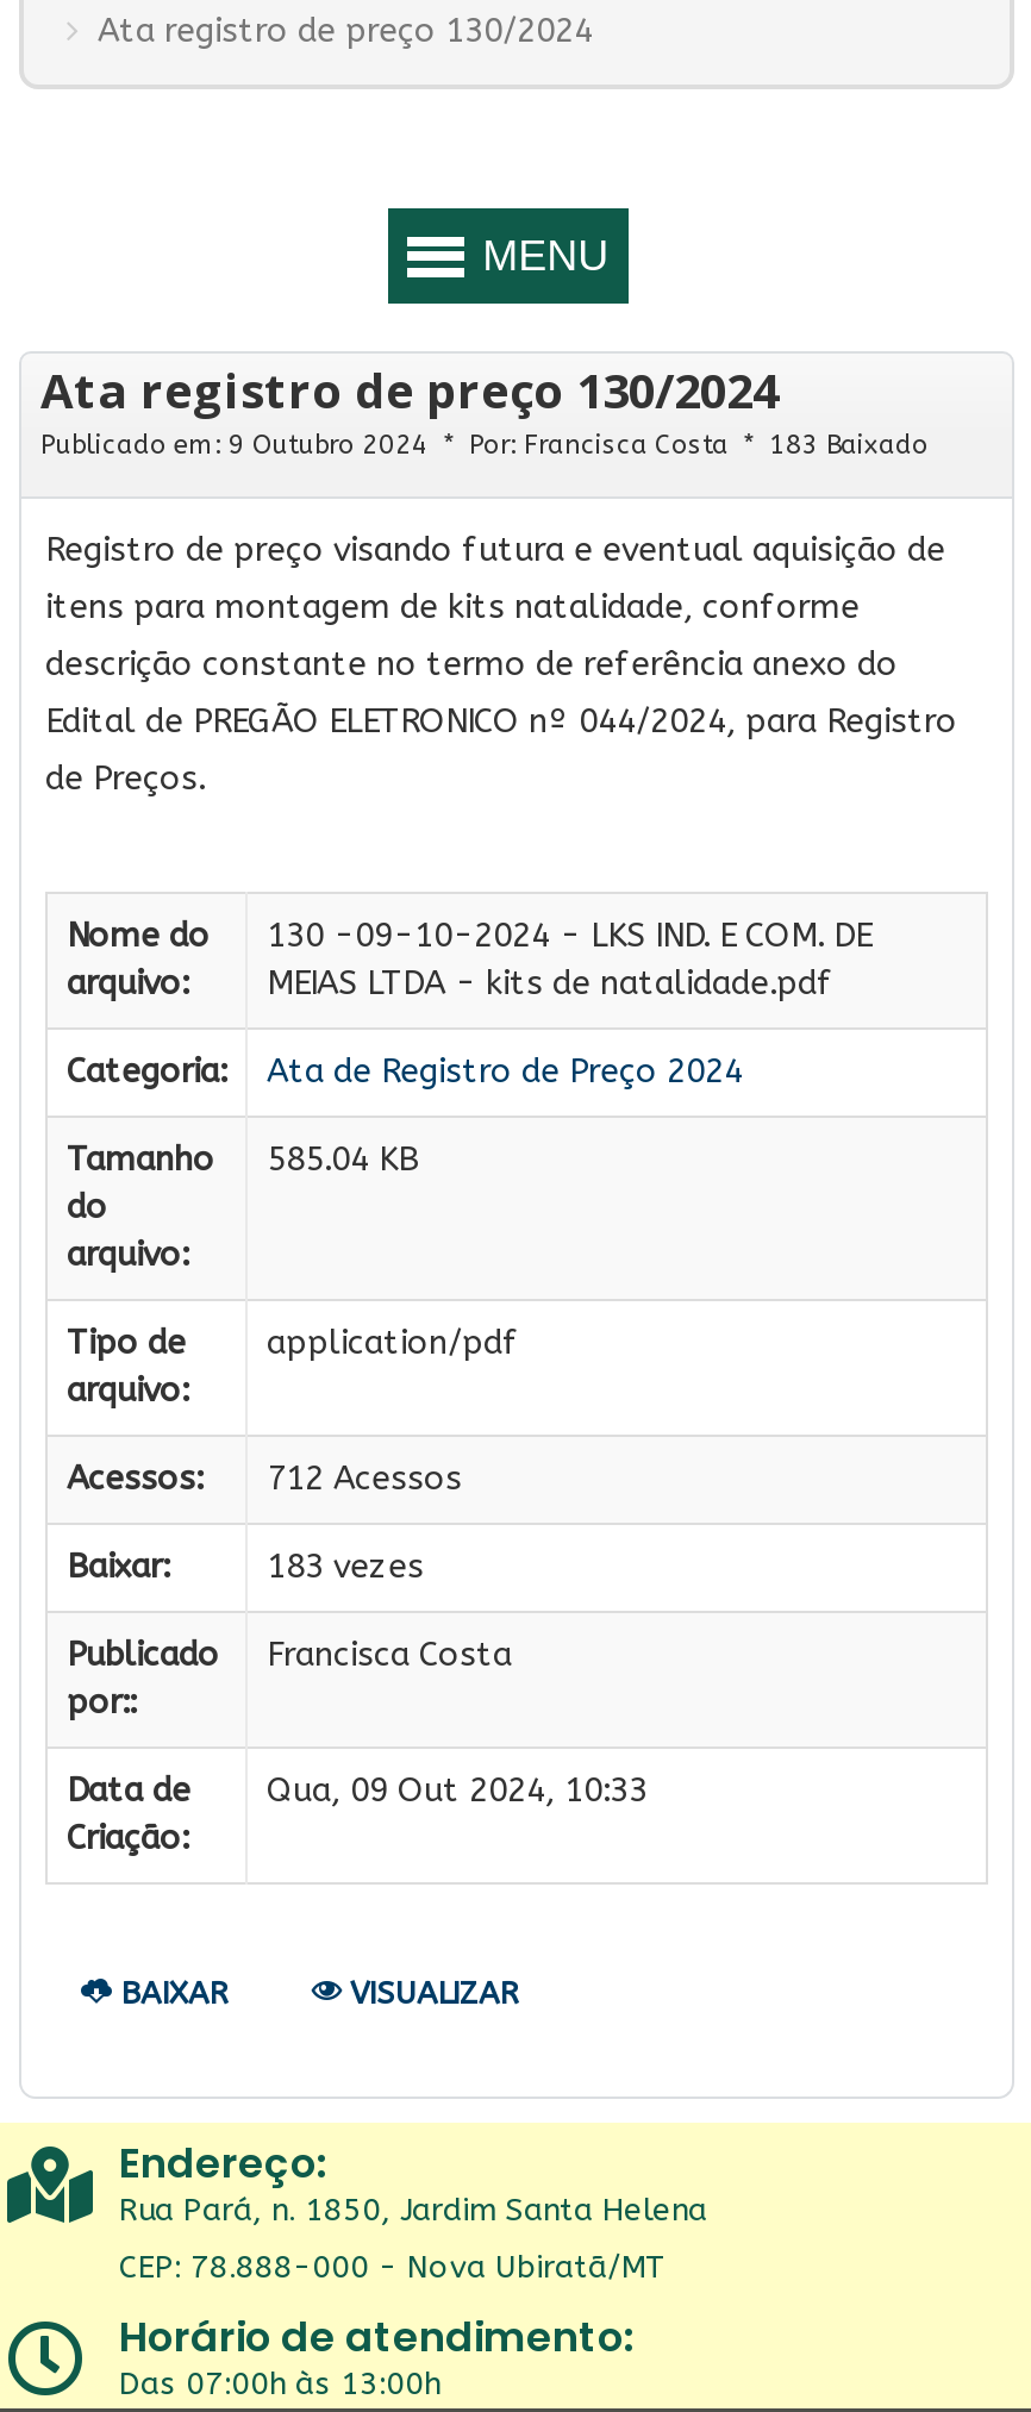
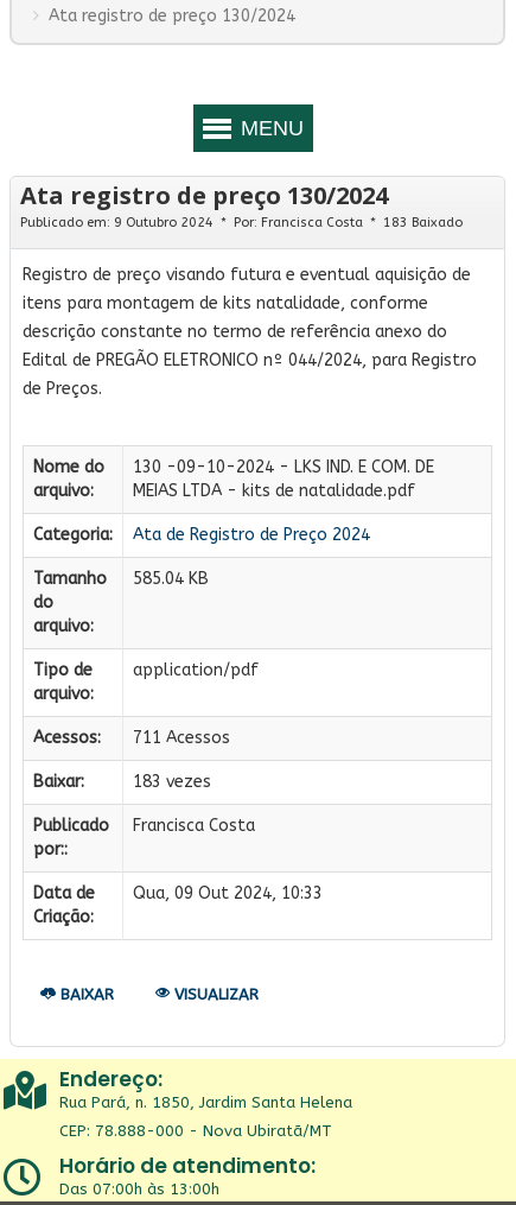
- Acessos: 712 Acessos
+ Acessos: 711 Acessos
